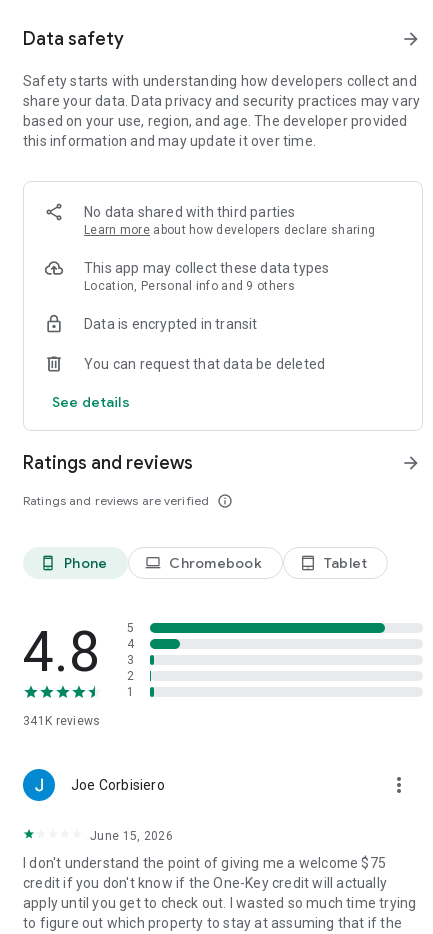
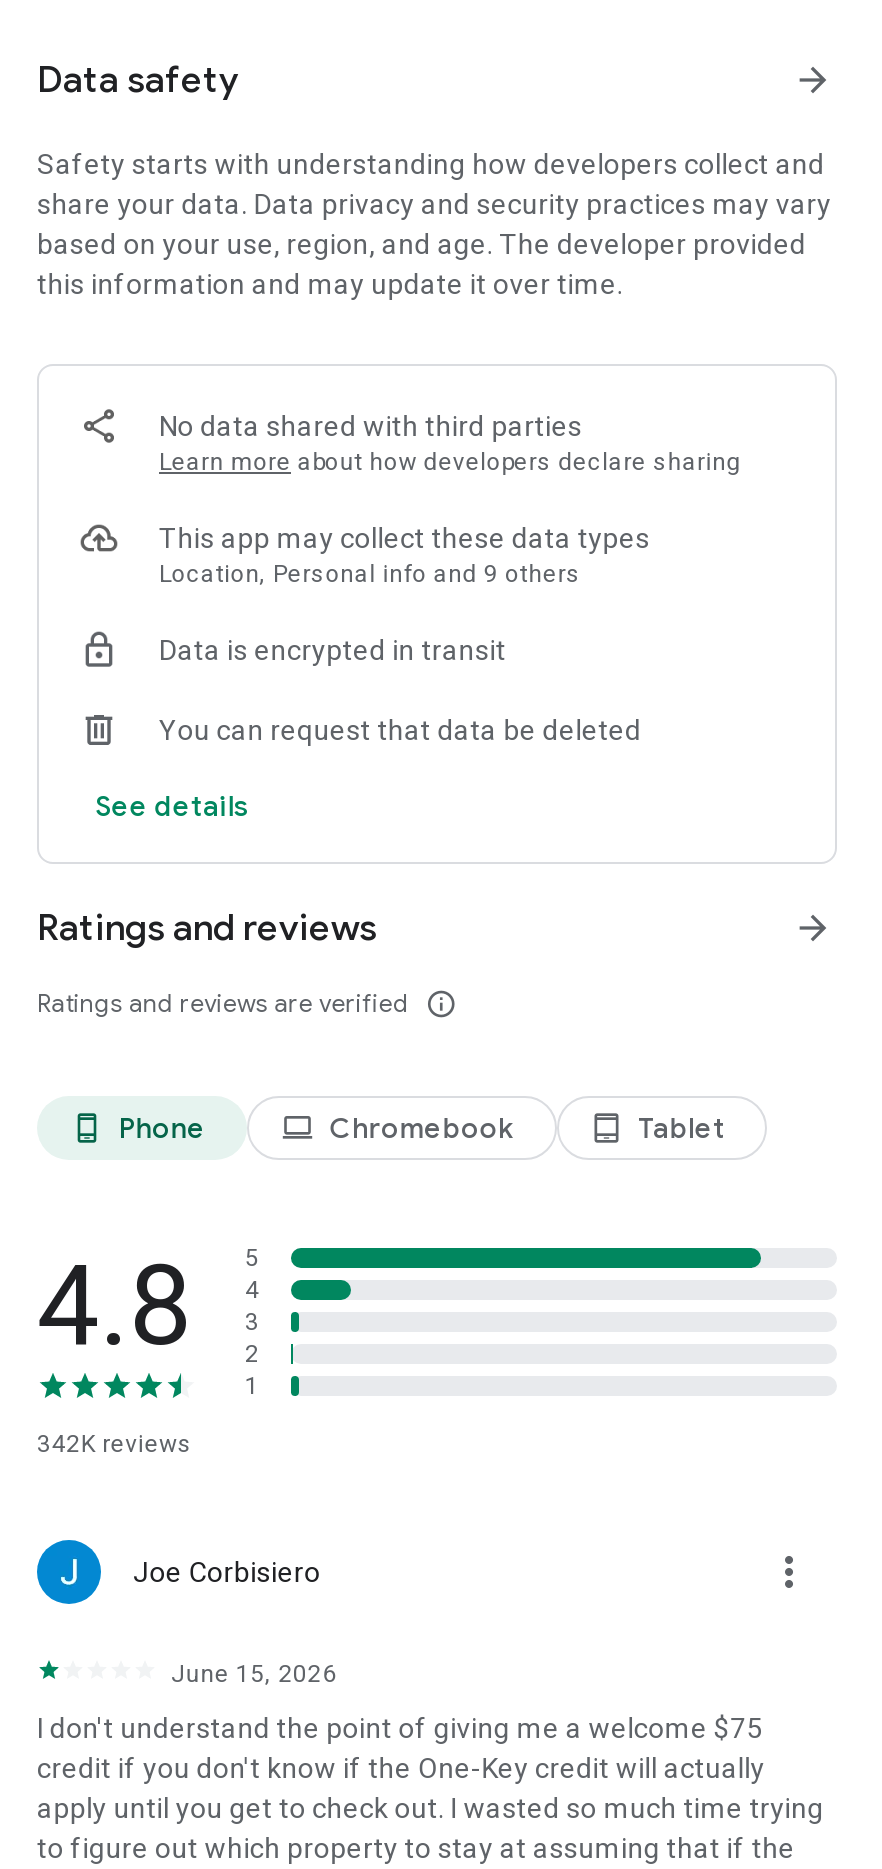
- 341K reviews
+ 342K reviews
